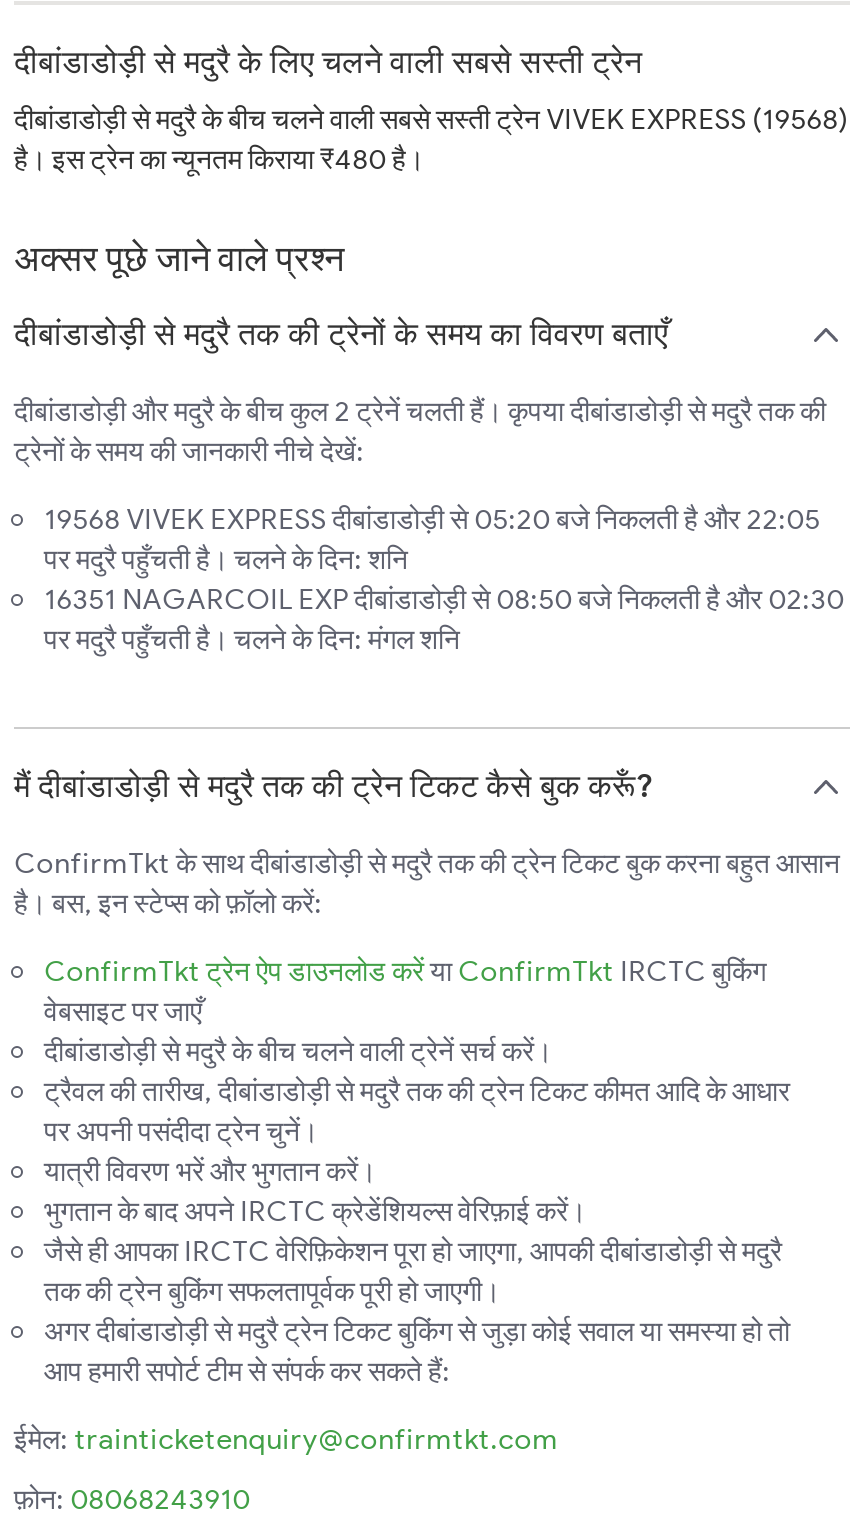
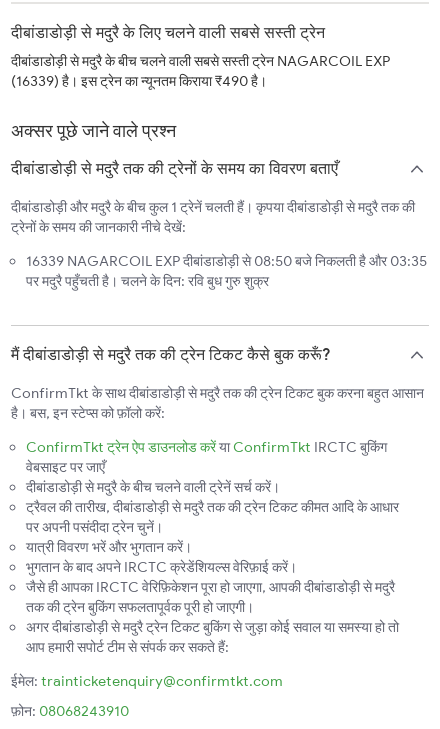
- दीबांडाडोड़ी से मदुरै के बीच चलने वाली सबसे सस्ती ट्रेन VIVEK EXPRESS (19568)
- है। इस ट्रेन का न्यूनतम किराया ₹480 है।
+ दीबांडाडोड़ी से मदुरै के बीच चलने वाली सबसे सस्ती ट्रेन NAGARCOIL EXP
+ (16339) है। इस ट्रेन का न्यूनतम किराया ₹490 है।

- दीबांडाडोड़ी और मदुरै के बीच कुल 2 ट्रेनें चलती हैं। कृपया दीबांडाडोड़ी से मदुरै तक की
+ दीबांडाडोड़ी और मदुरै के बीच कुल 1 ट्रेनें चलती हैं। कृपया दीबांडाडोड़ी से मदुरै तक की

- 19568 VIVEK EXPRESS दीबांडाडोड़ी से 05:20 बजे निकलती है और 22:05
- पर मदुरै पहुँचती है। चलने के दिन: शनि
- 16351 NAGARCOIL EXP दीबांडाडोड़ी से 08:50 बजे निकलती है और 02:30
- पर मदुरै पहुँचती है। चलने के दिन: मंगल शनि
+ 16339 NAGARCOIL EXP दीबांडाडोड़ी से 08:50 बजे निकलती है और 03:35
+ पर मदुरै पहुँचती है। चलने के दिन: रवि बुध गुरु शुक्र
